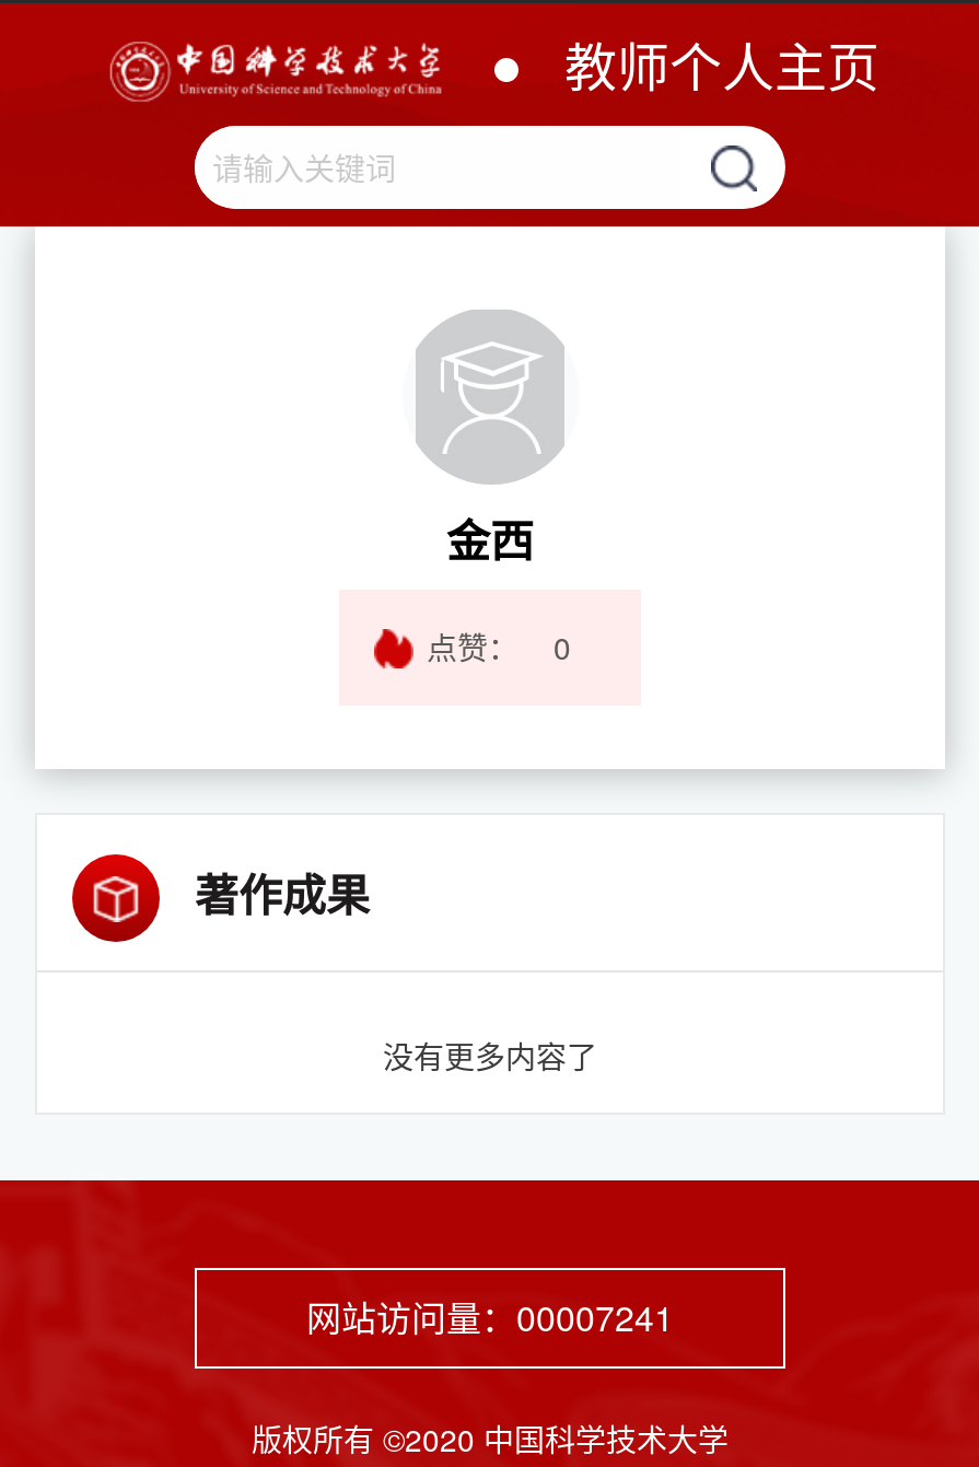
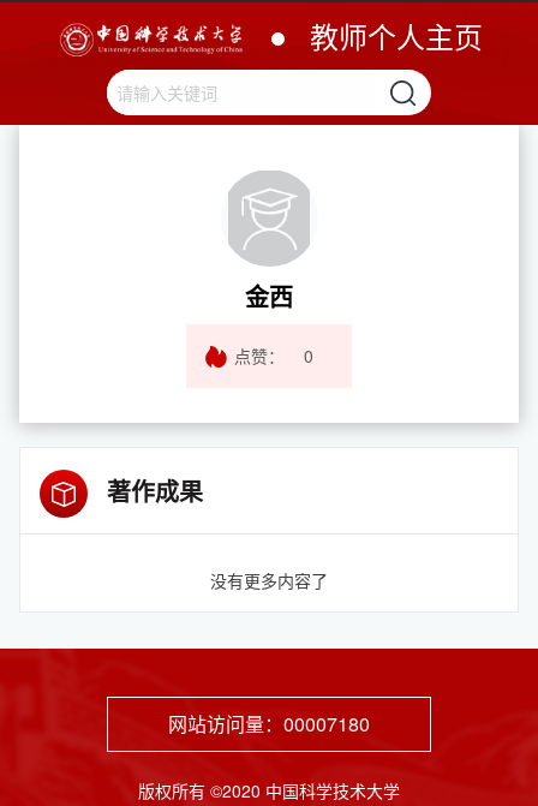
- 网站访问量：00007241
+ 网站访问量：00007180
